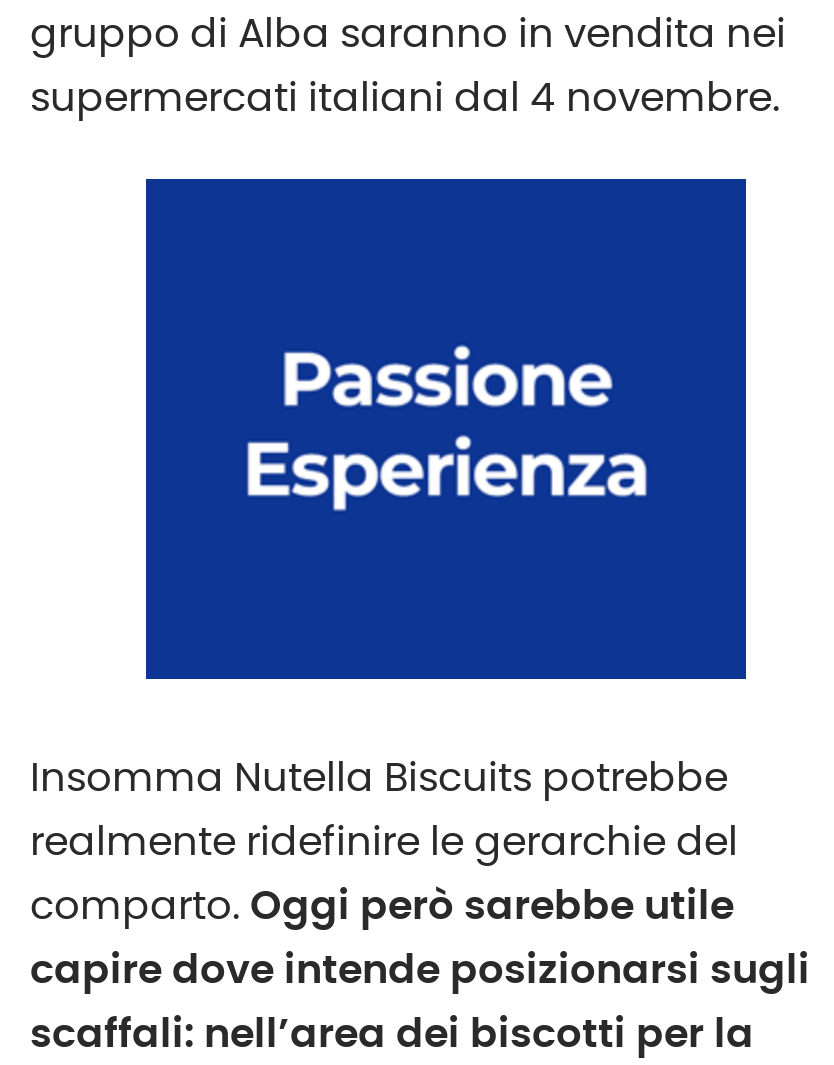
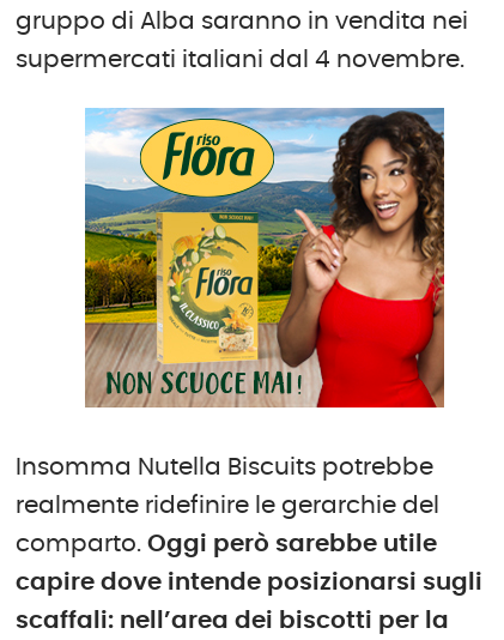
- [image]
+ [image]
